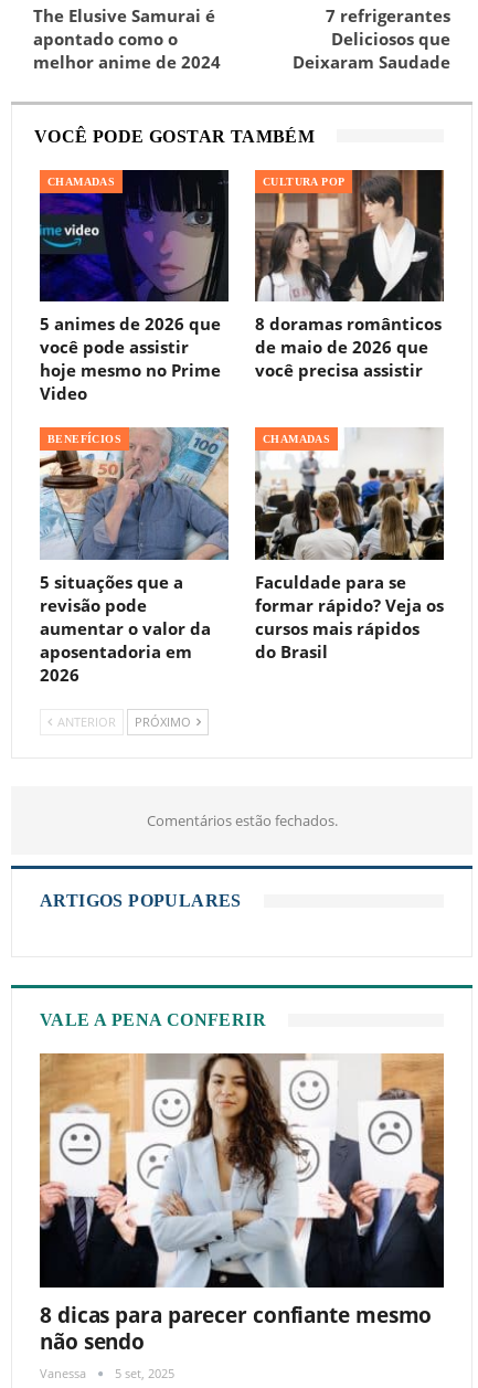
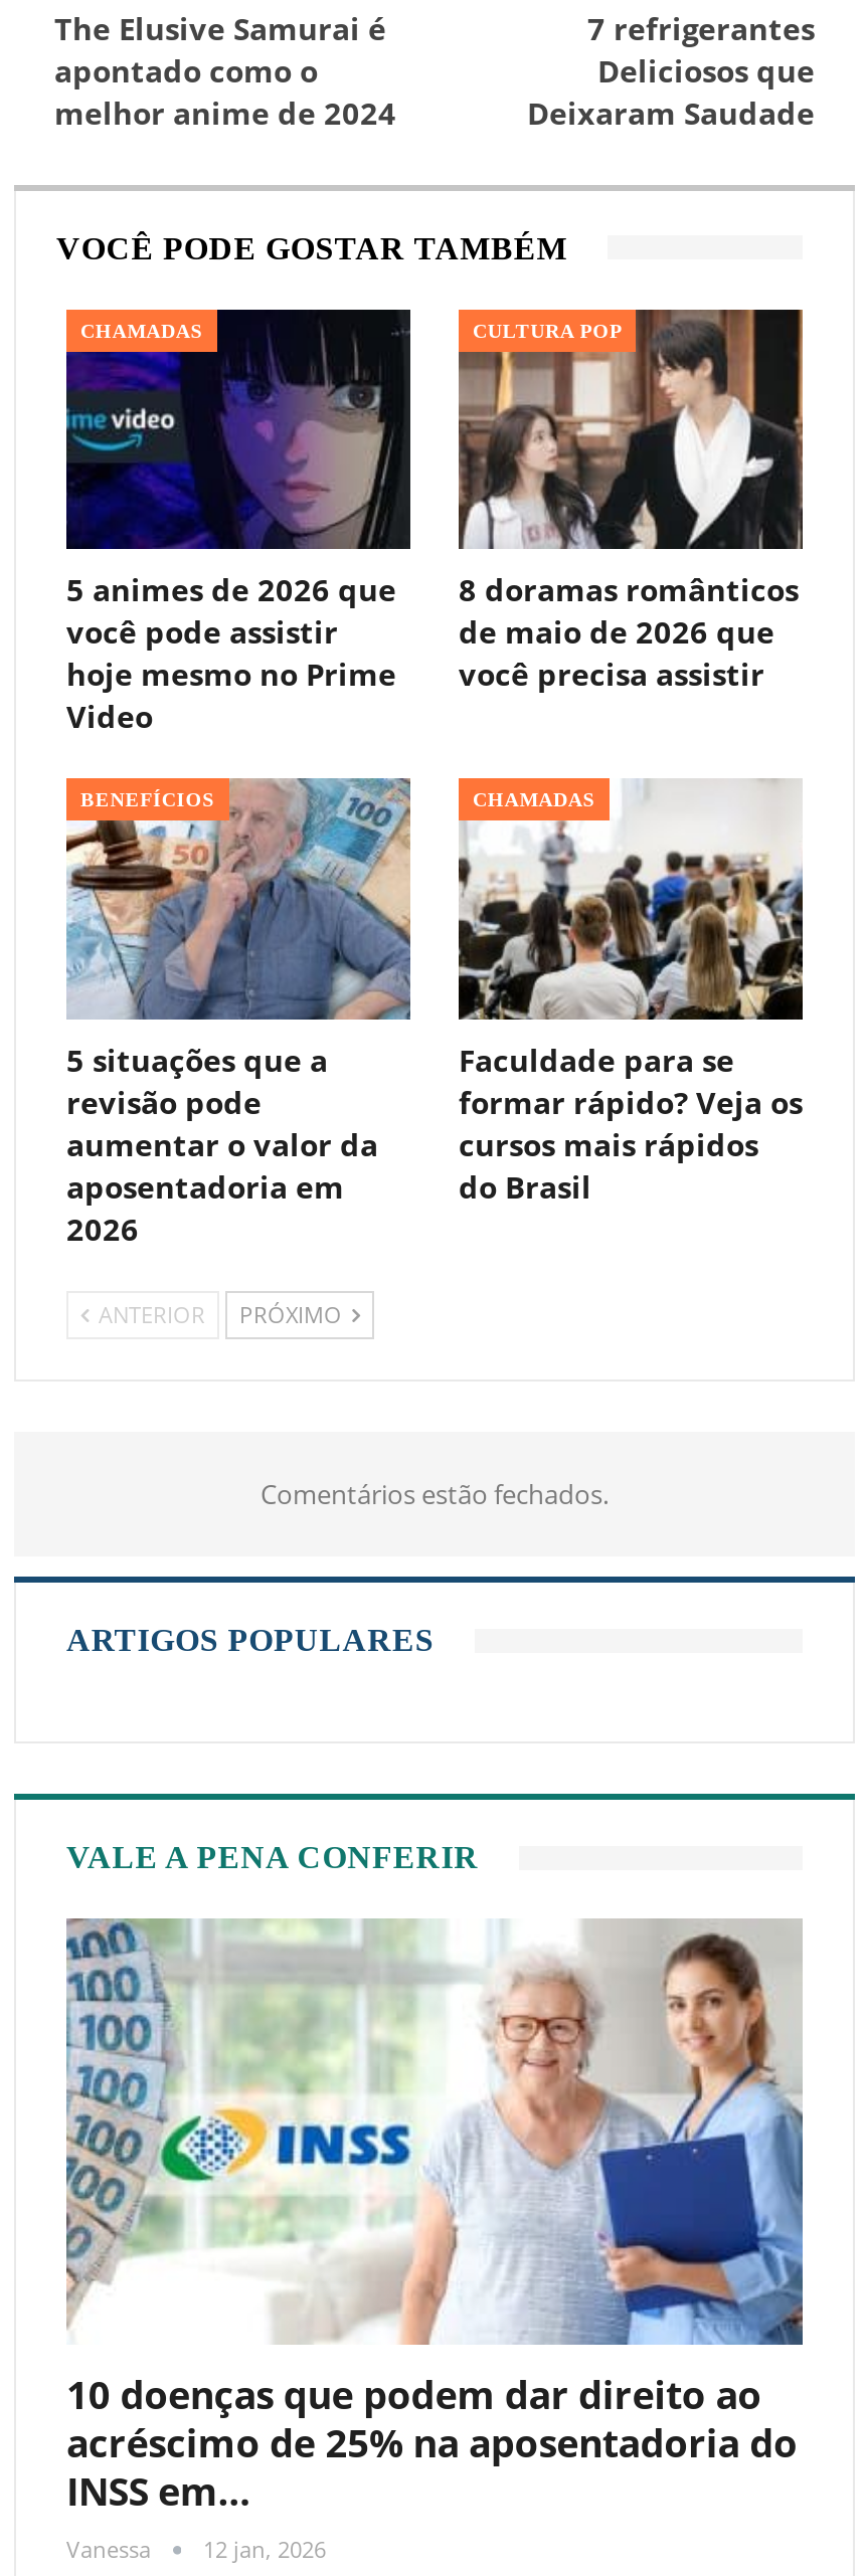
- [image]
- 8 dicas para parecer confiante mesmo
- não sendo
+ [image]
+ 10 doenças que podem dar direito ao
+ acréscimo de 25% na aposentadoria do
+ INSS em…

- Vanessa 5 set, 2025
+ Vanessa 12 jan, 2026
